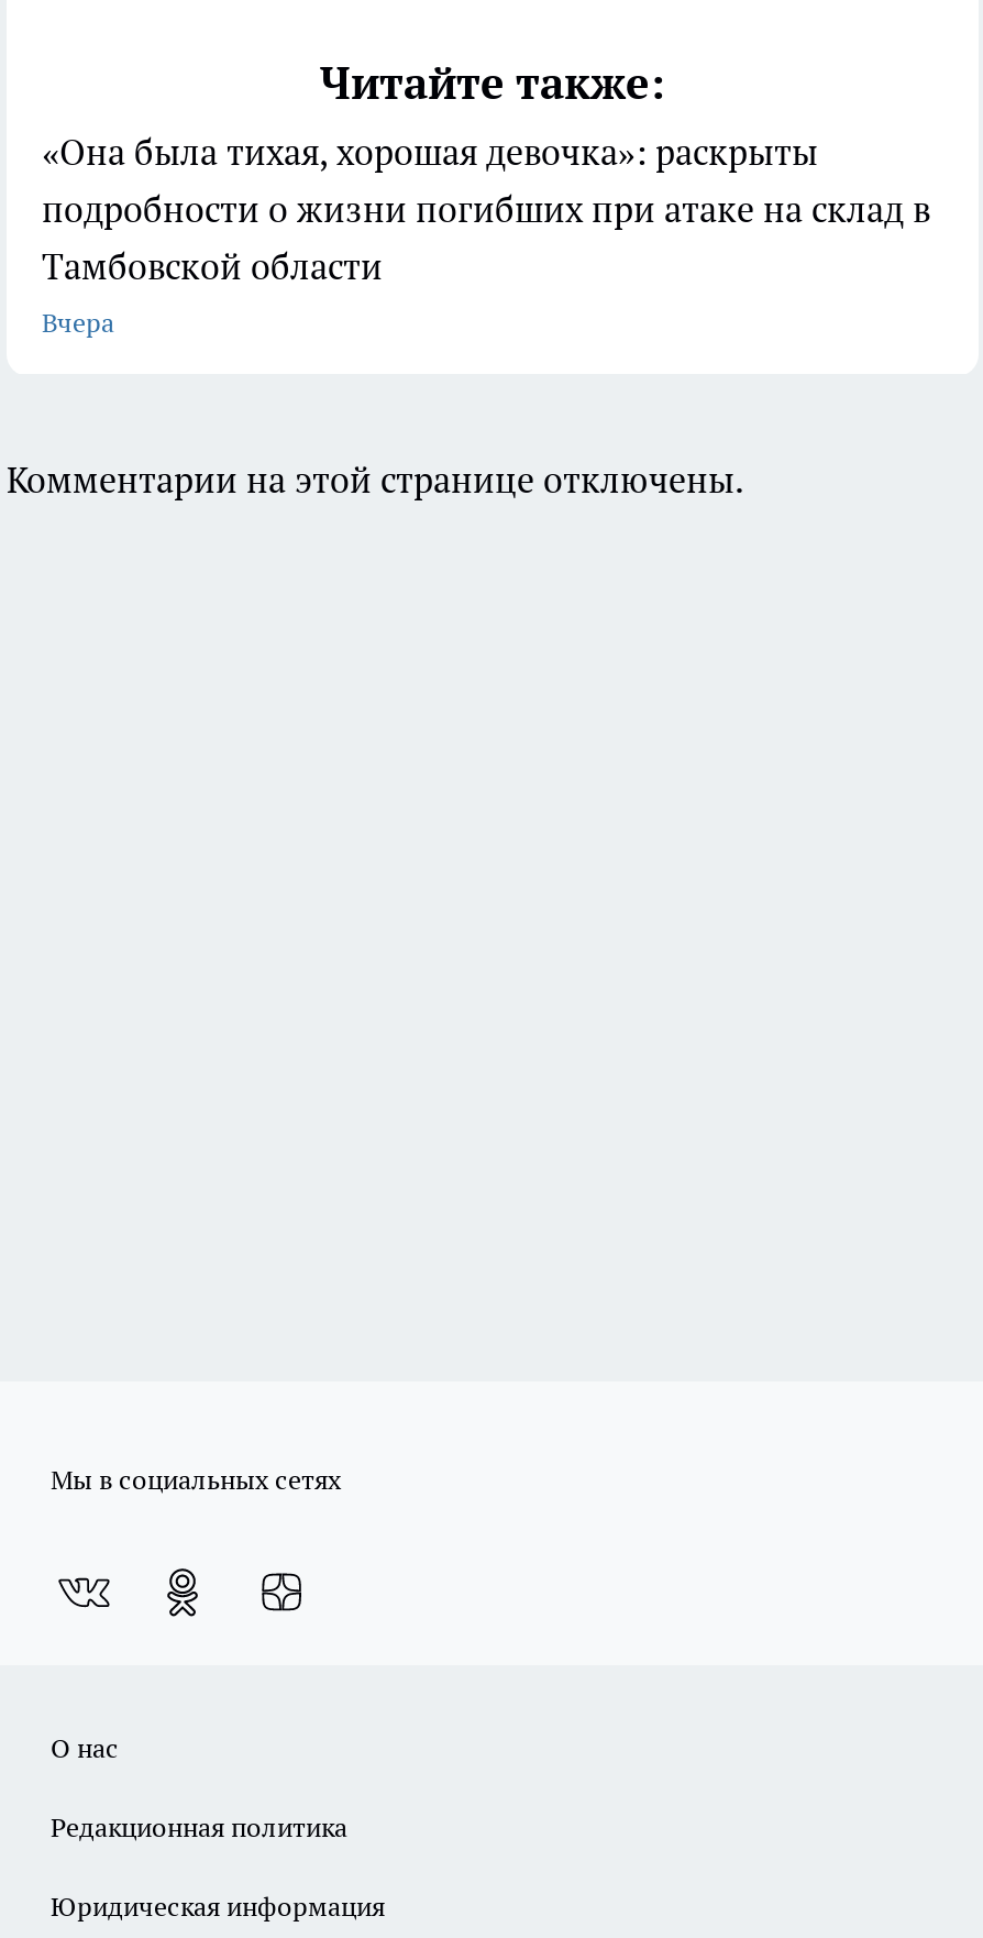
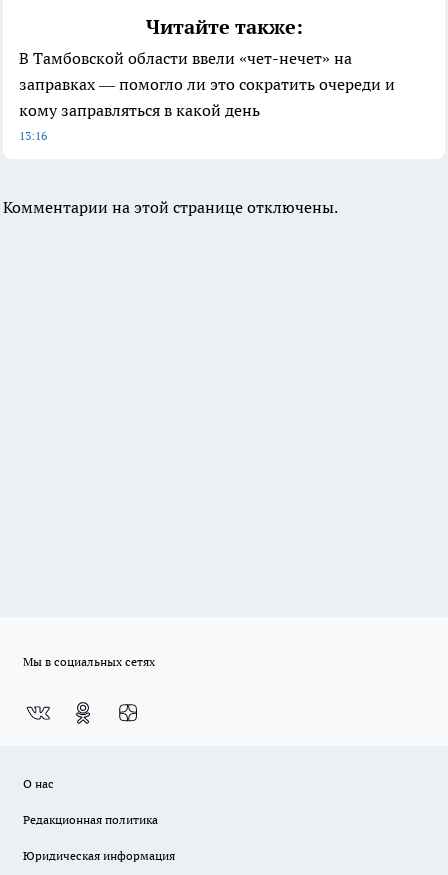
- «Она была тихая, хорошая девочка»: раскрыты
- подробности о жизни погибших при атаке на склад в
- Тамбовской области
- Вчера
+ В Тамбовской области ввели «чет-нечет» на
+ заправках — помогло ли это сократить очереди и
+ кому заправляться в какой день
+ 13:16
